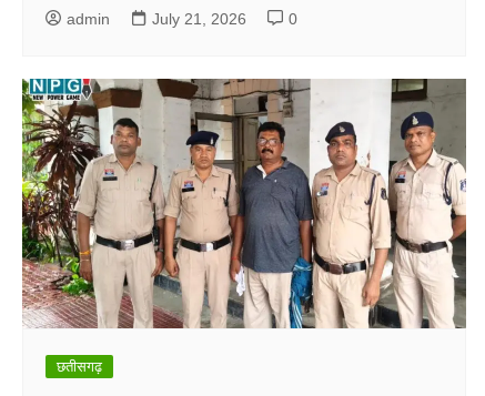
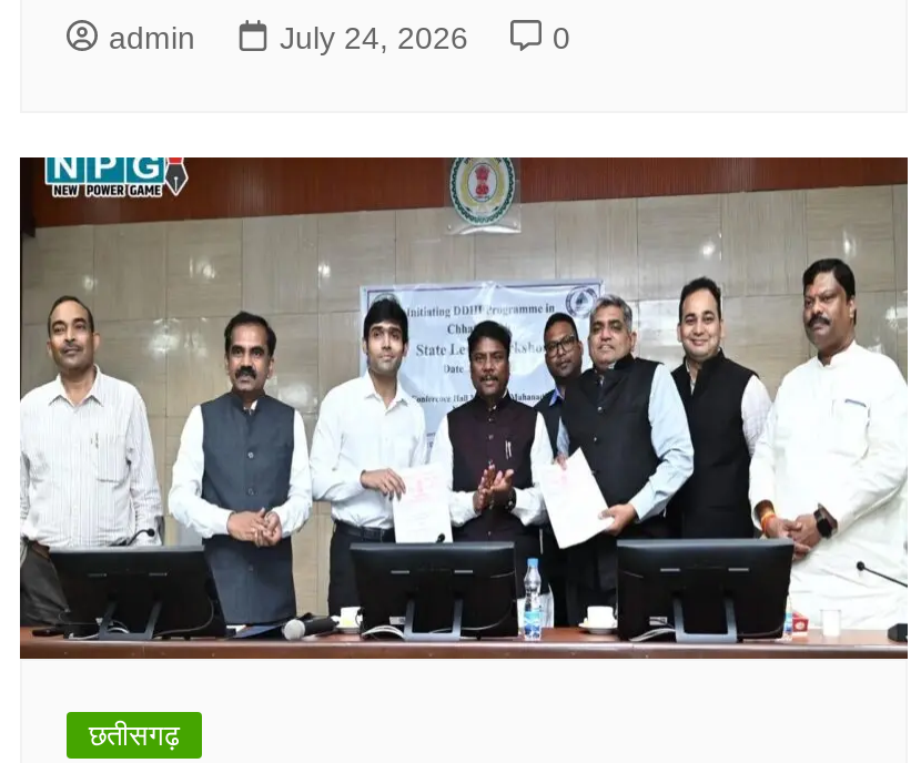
- July 21, 2026
+ July 24, 2026

- [image]
+ [image]
